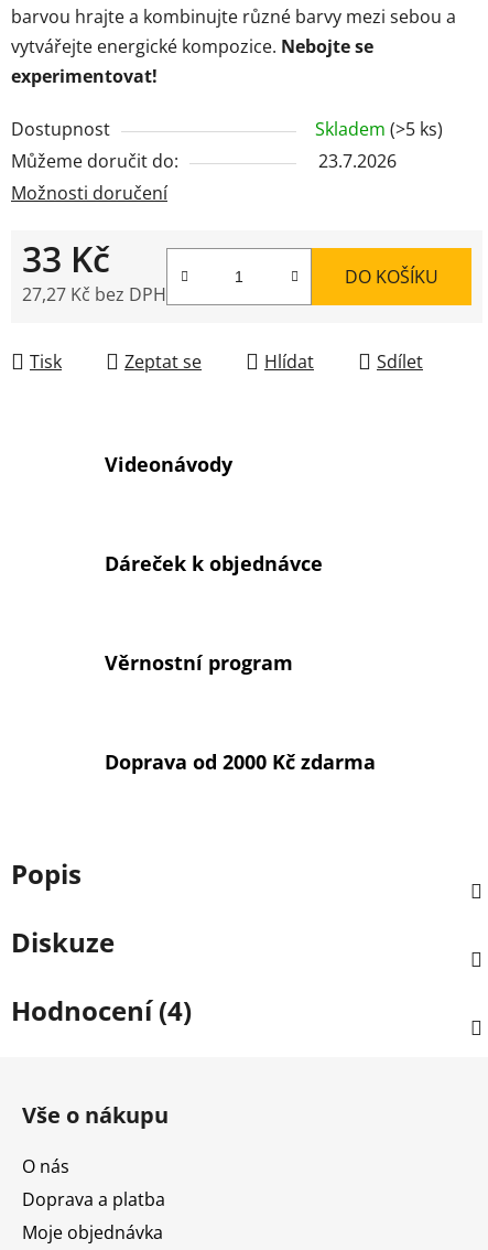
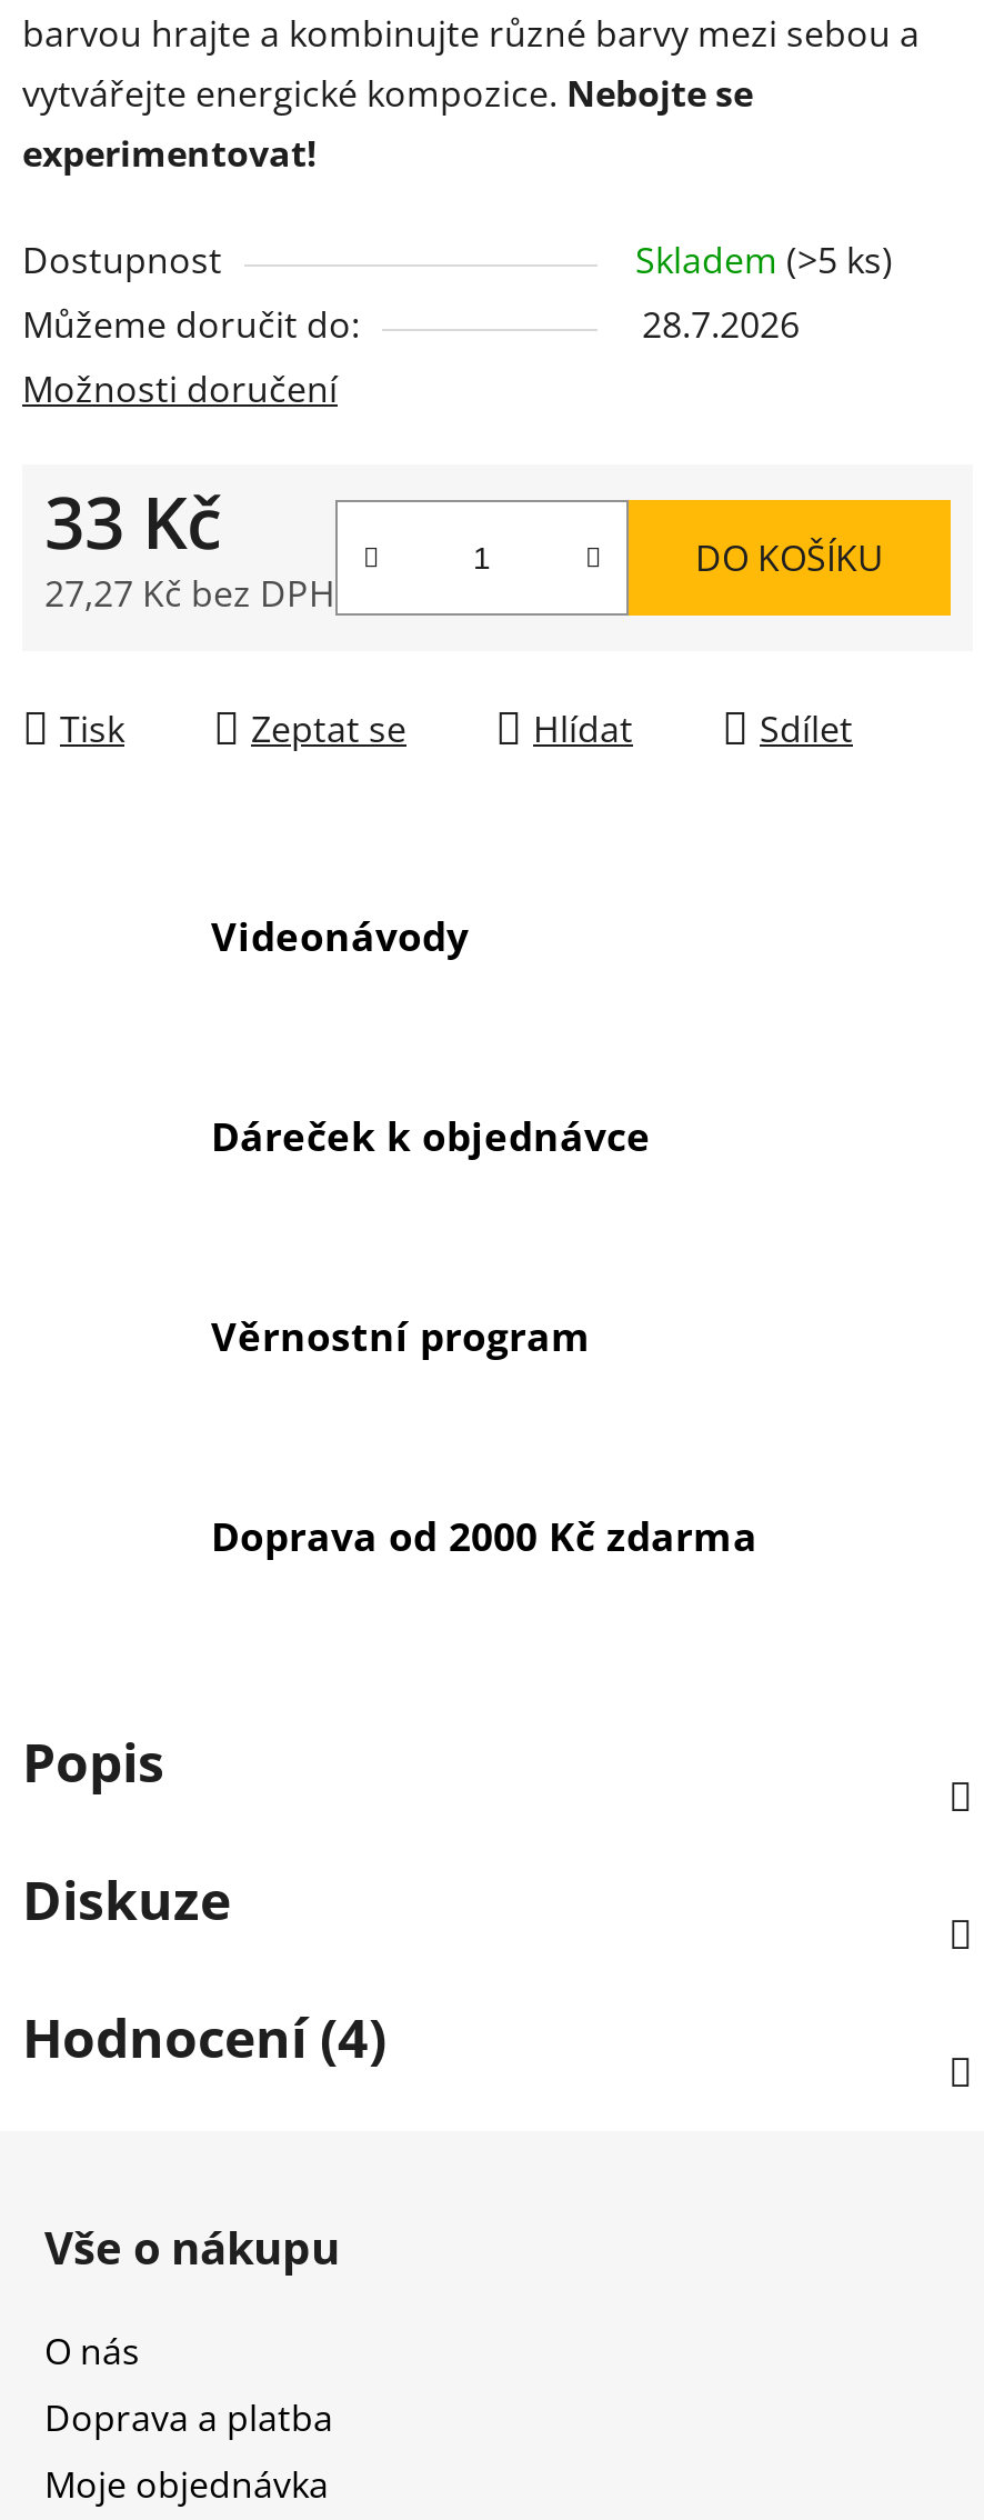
- 23.7.2026
+ 28.7.2026
